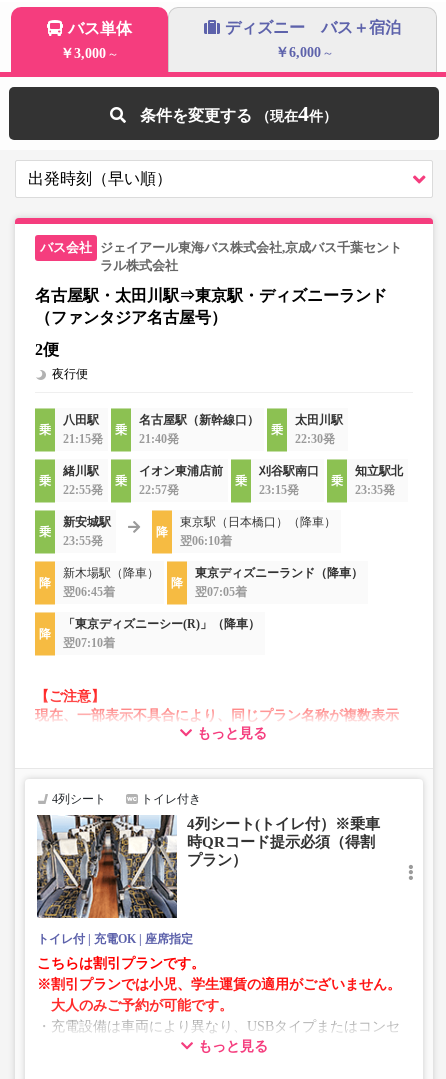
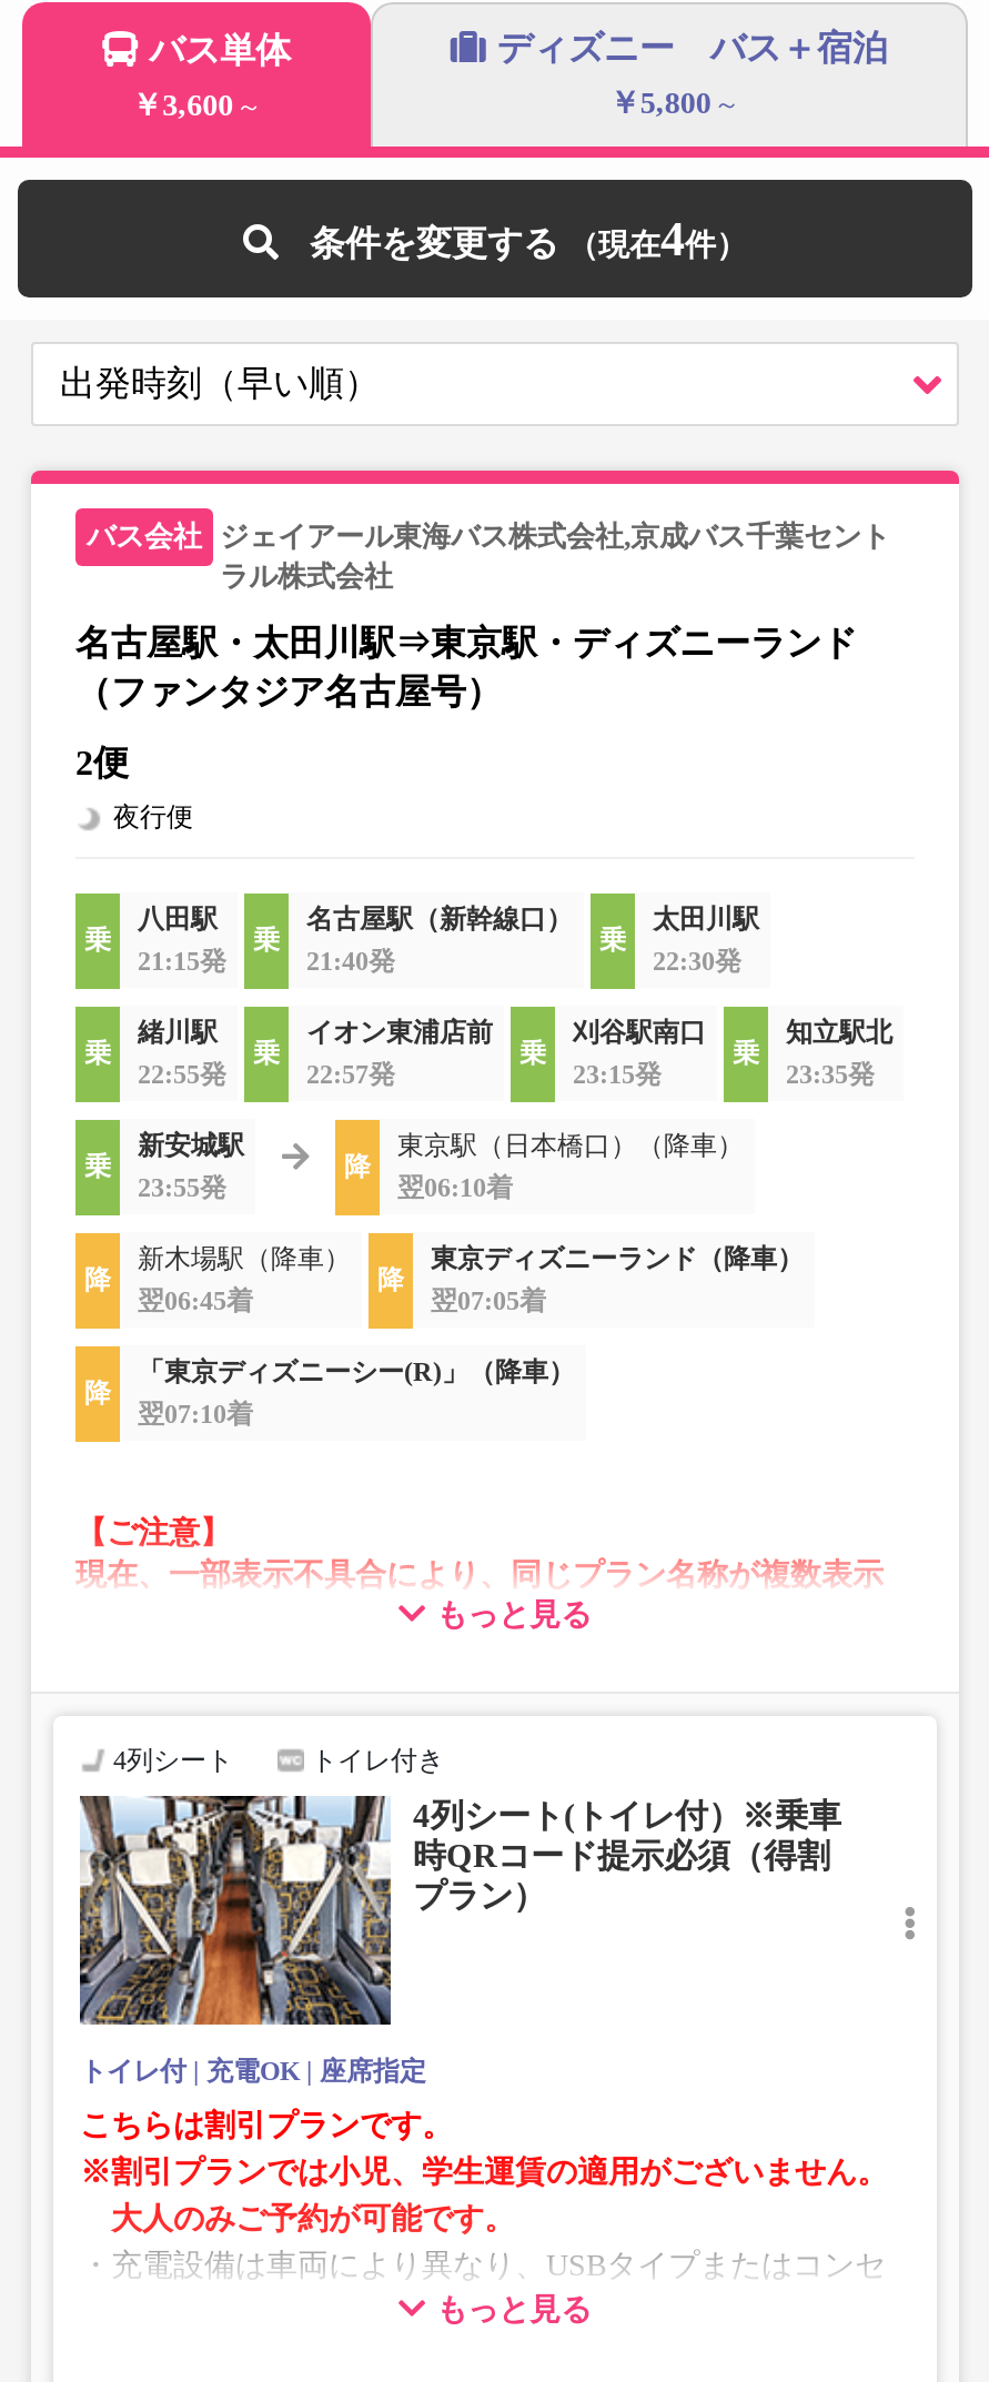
- ￥3,000～
+ ￥3,600～

- ￥6,000～
+ ￥5,800～
